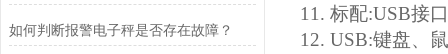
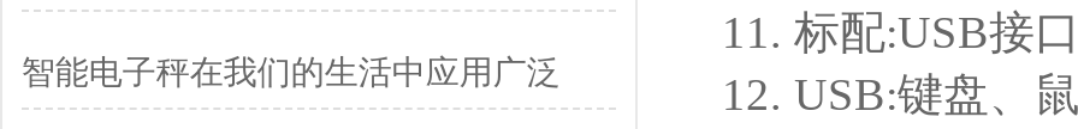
- 如何判断报警电子秤是否存在故障？
+ 智能电子秤在我们的生活中应用广泛
